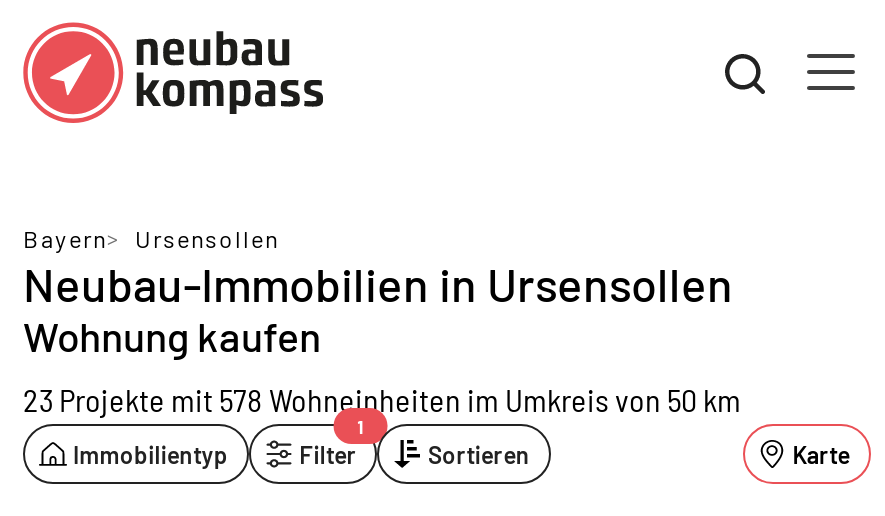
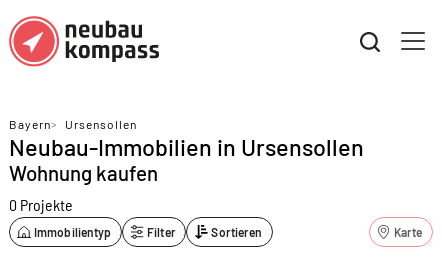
- 23 Projekte mit 578 Wohneinheiten im Umkreis von 50 km
+ 0 Projekte

- 1
